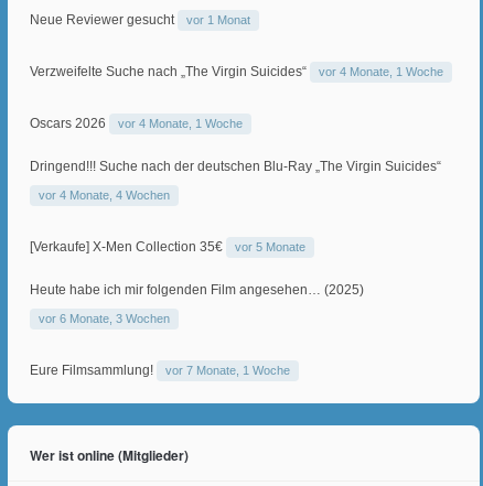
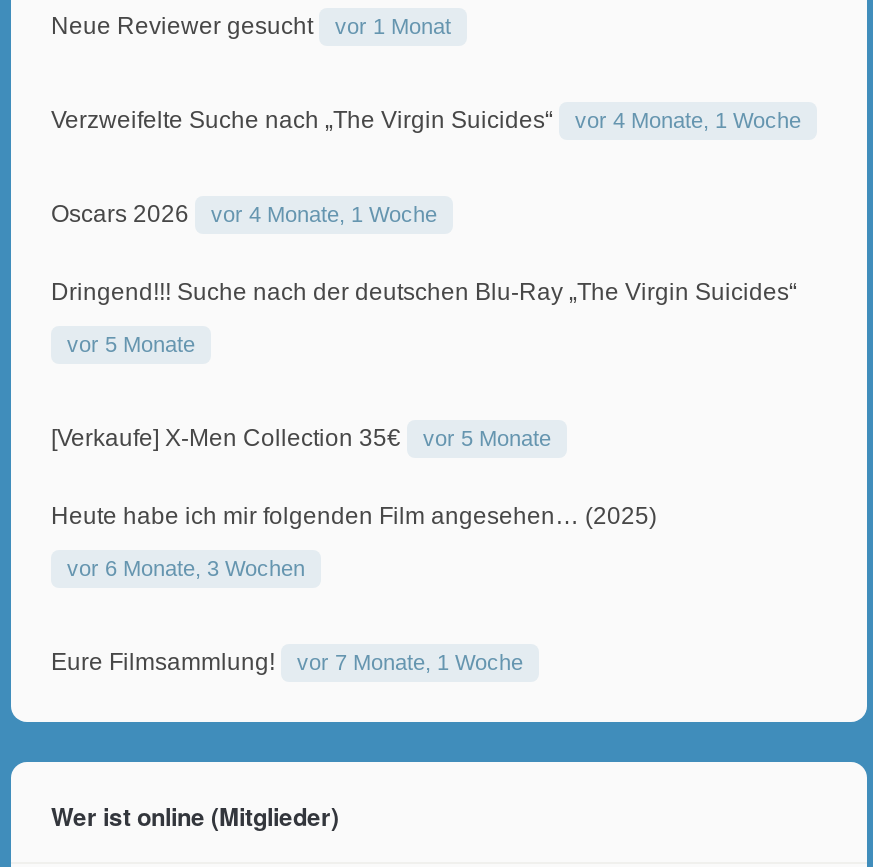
- vor 4 Monate, 4 Wochen
+ vor 5 Monate
